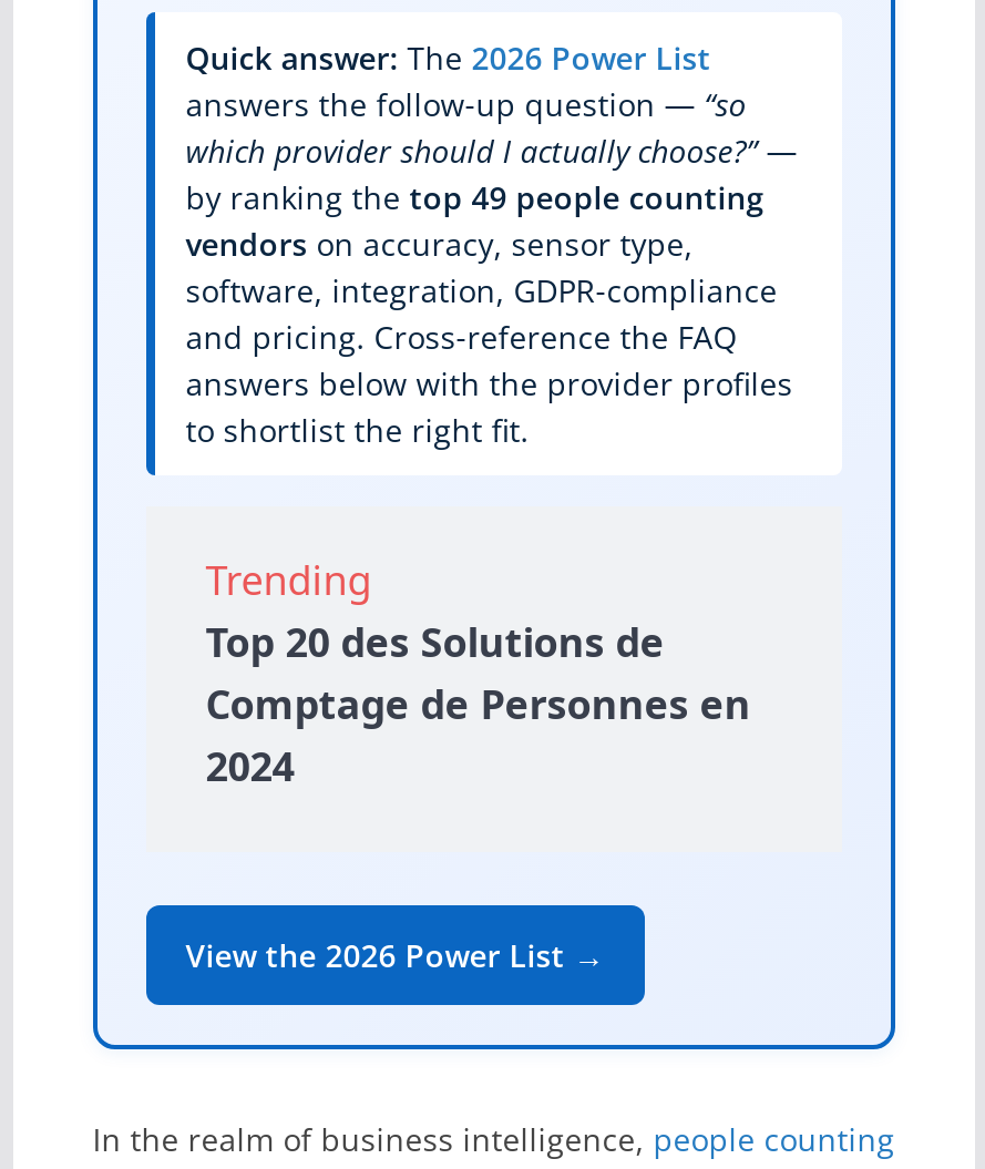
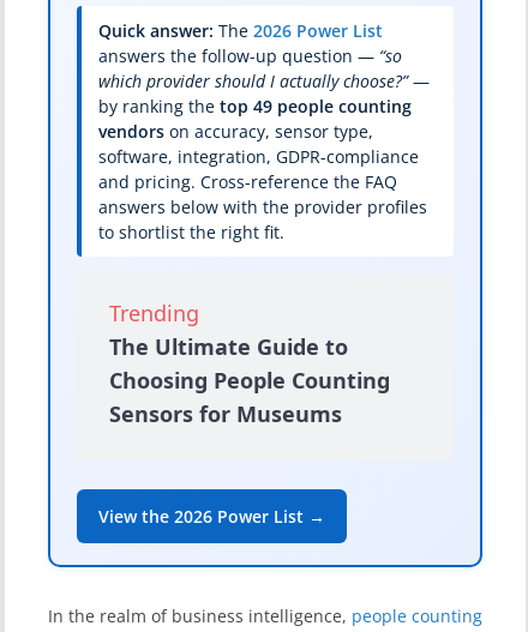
- Top 20 des Solutions de
- Comptage de Personnes en
- 2024
+ The Ultimate Guide to
+ Choosing People Counting
+ Sensors for Museums
